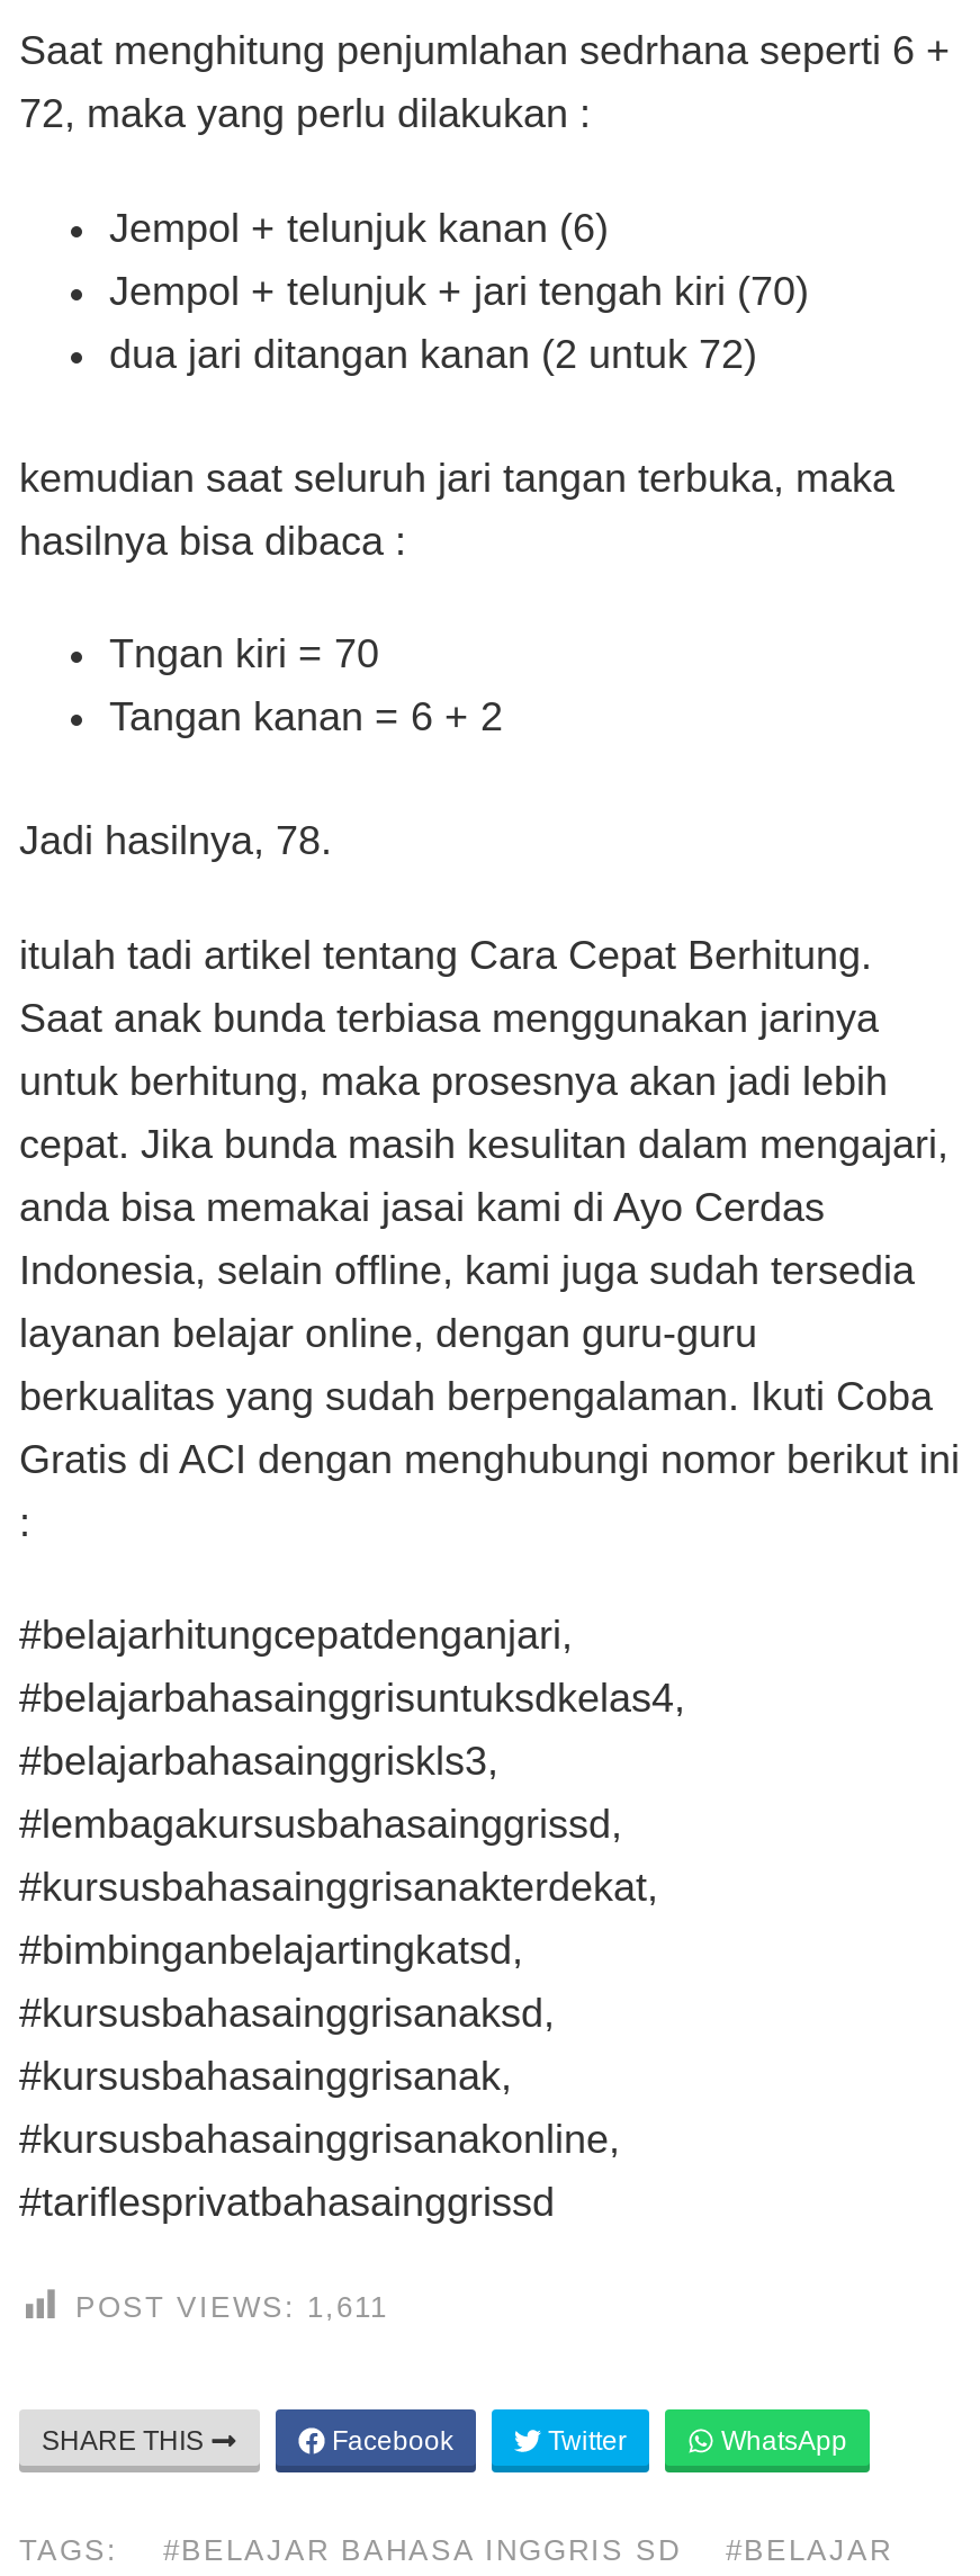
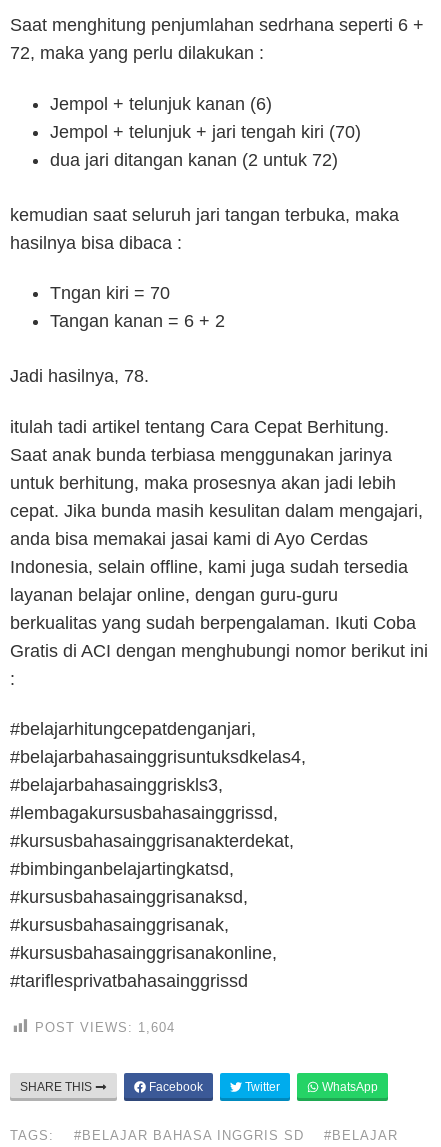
- POST VIEWS: 1,611
+ POST VIEWS: 1,604
